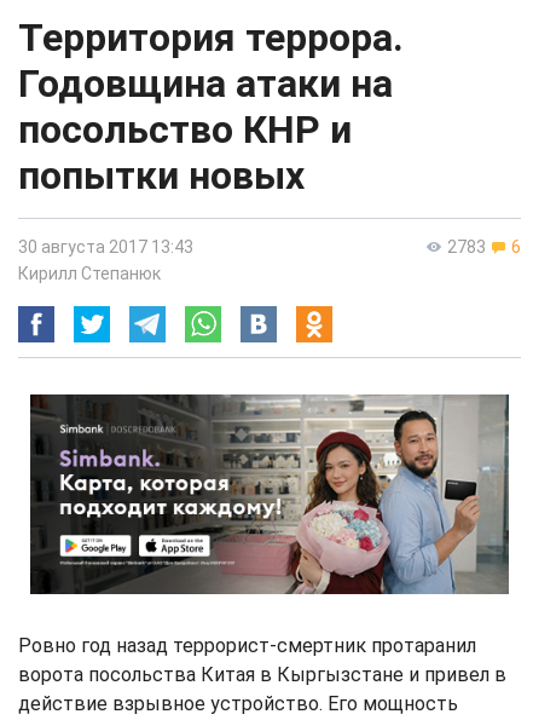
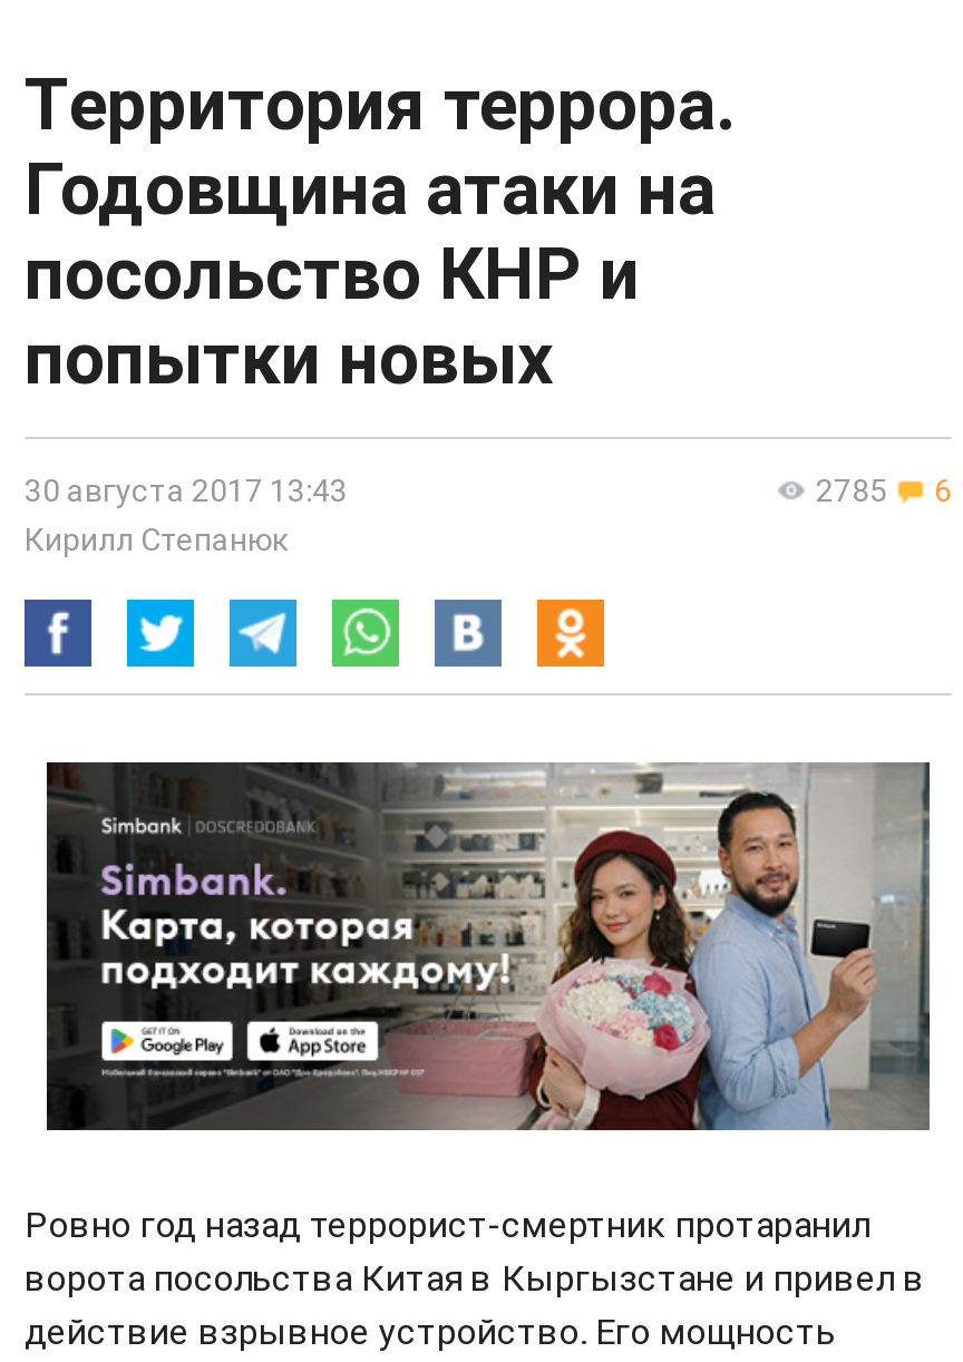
- 2783 6
+ 2785 6
